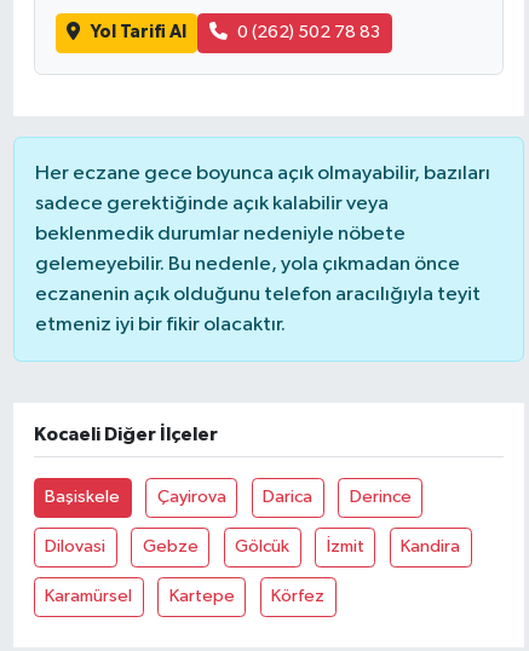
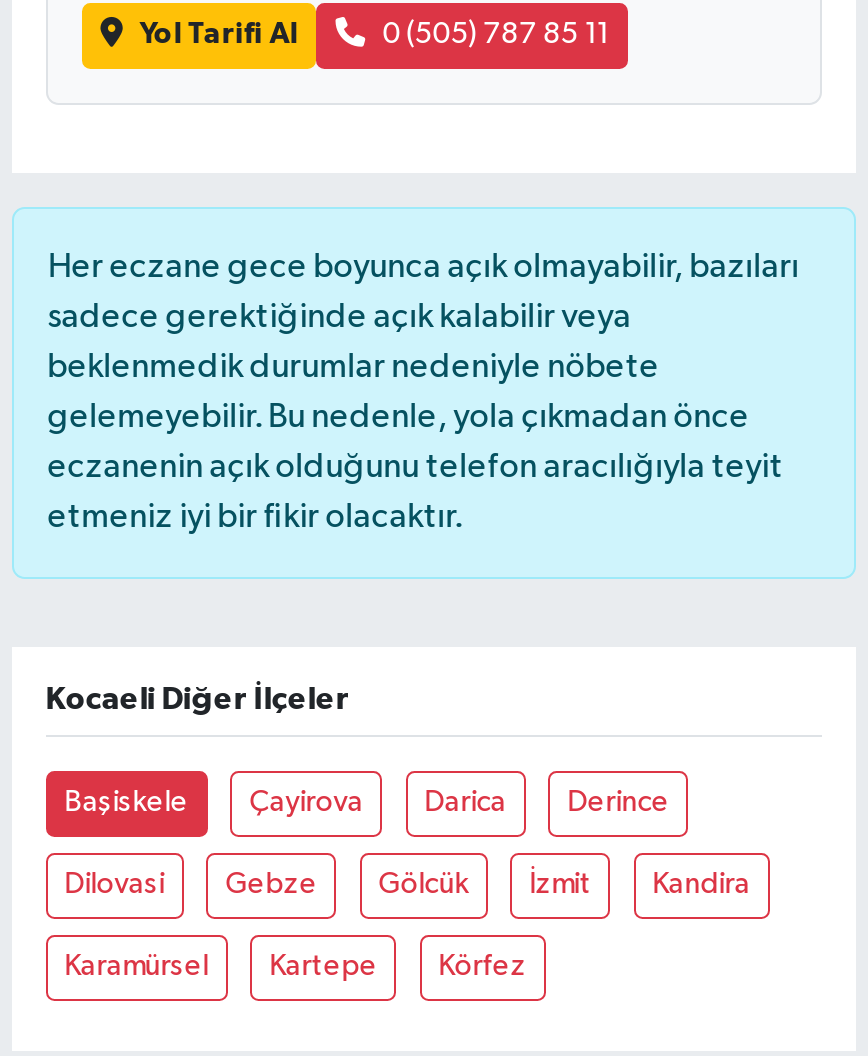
- 0 (262) 502 78 83
+ 0 (505) 787 85 11
